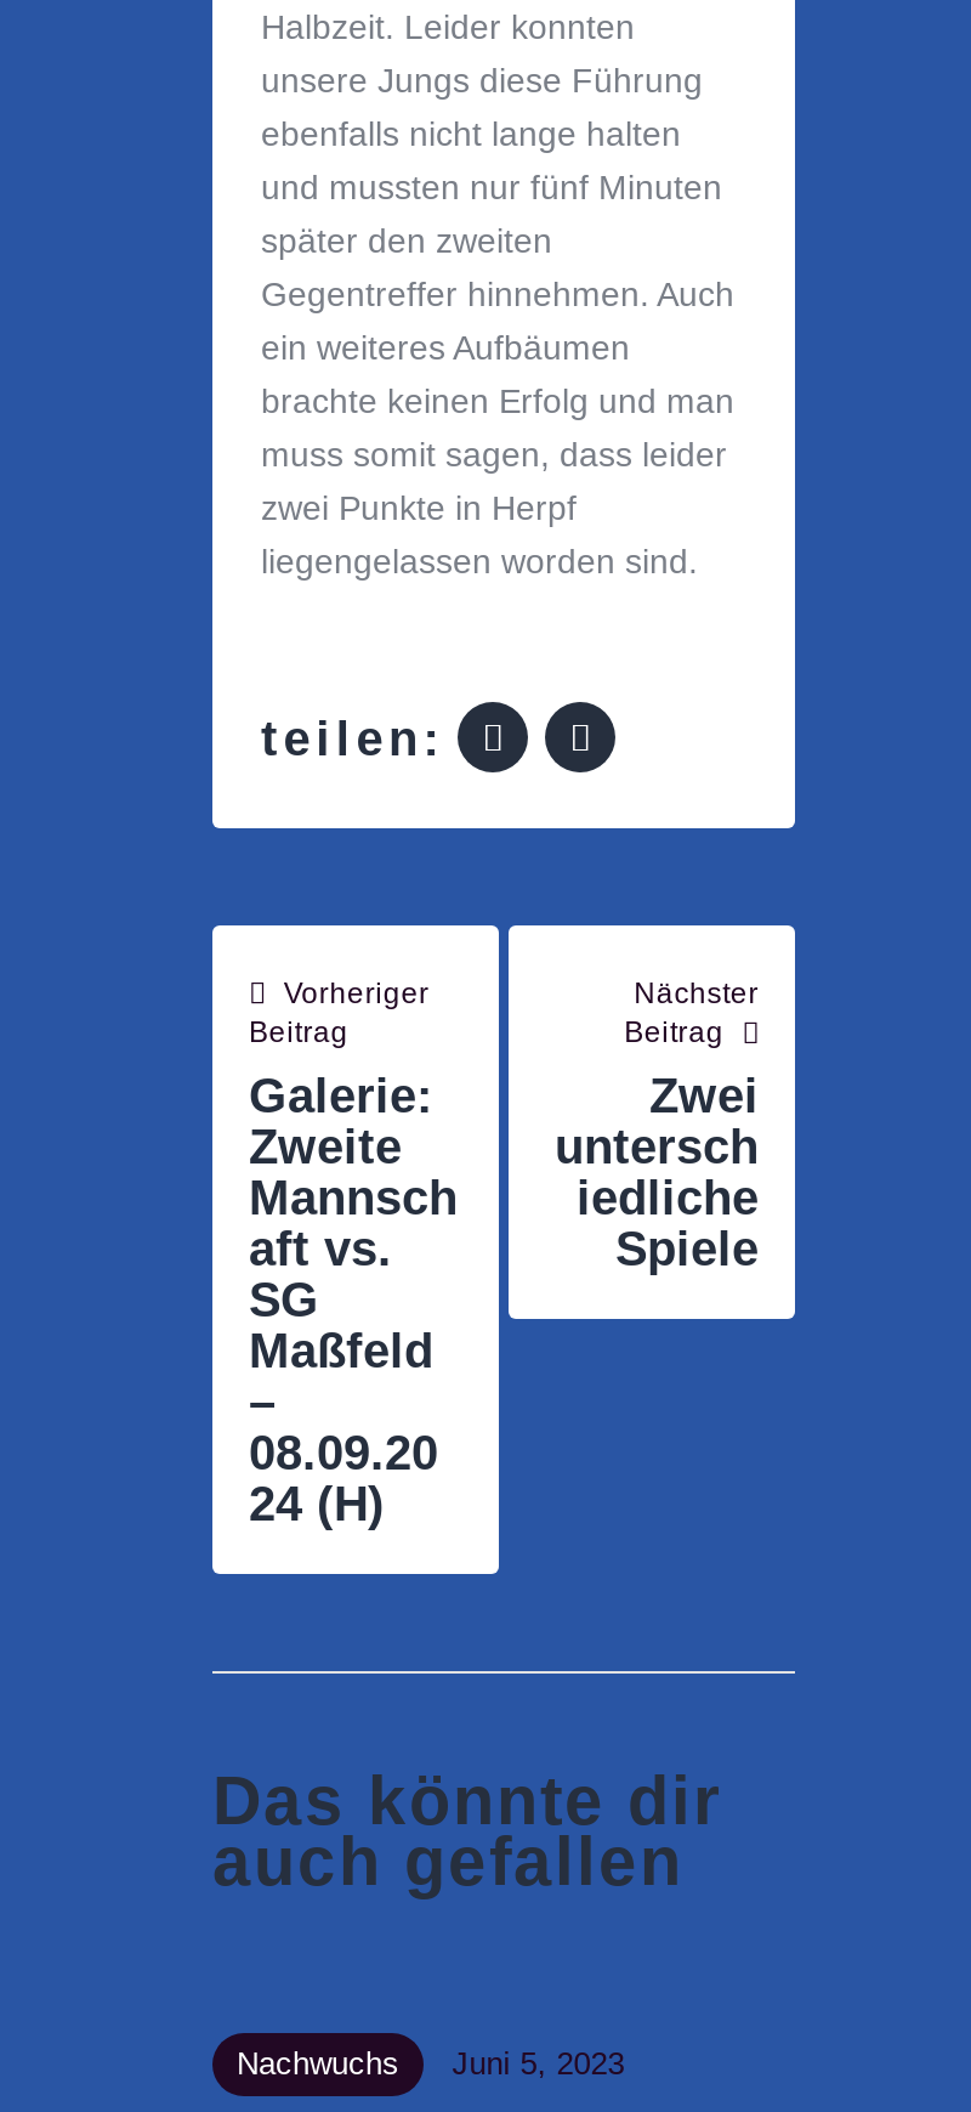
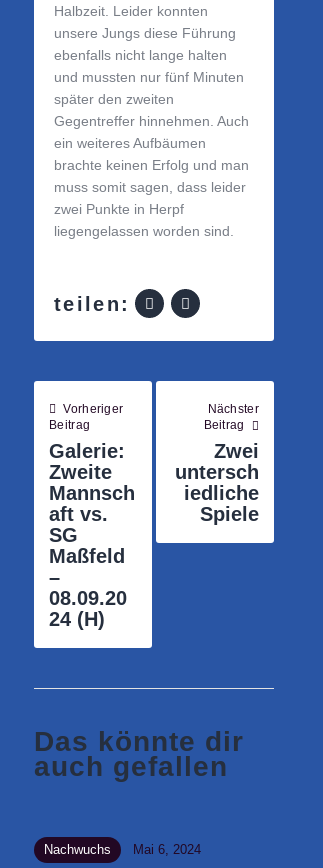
- Nachwuchs Juni 5, 2023
+ Nachwuchs Mai 6, 2024
